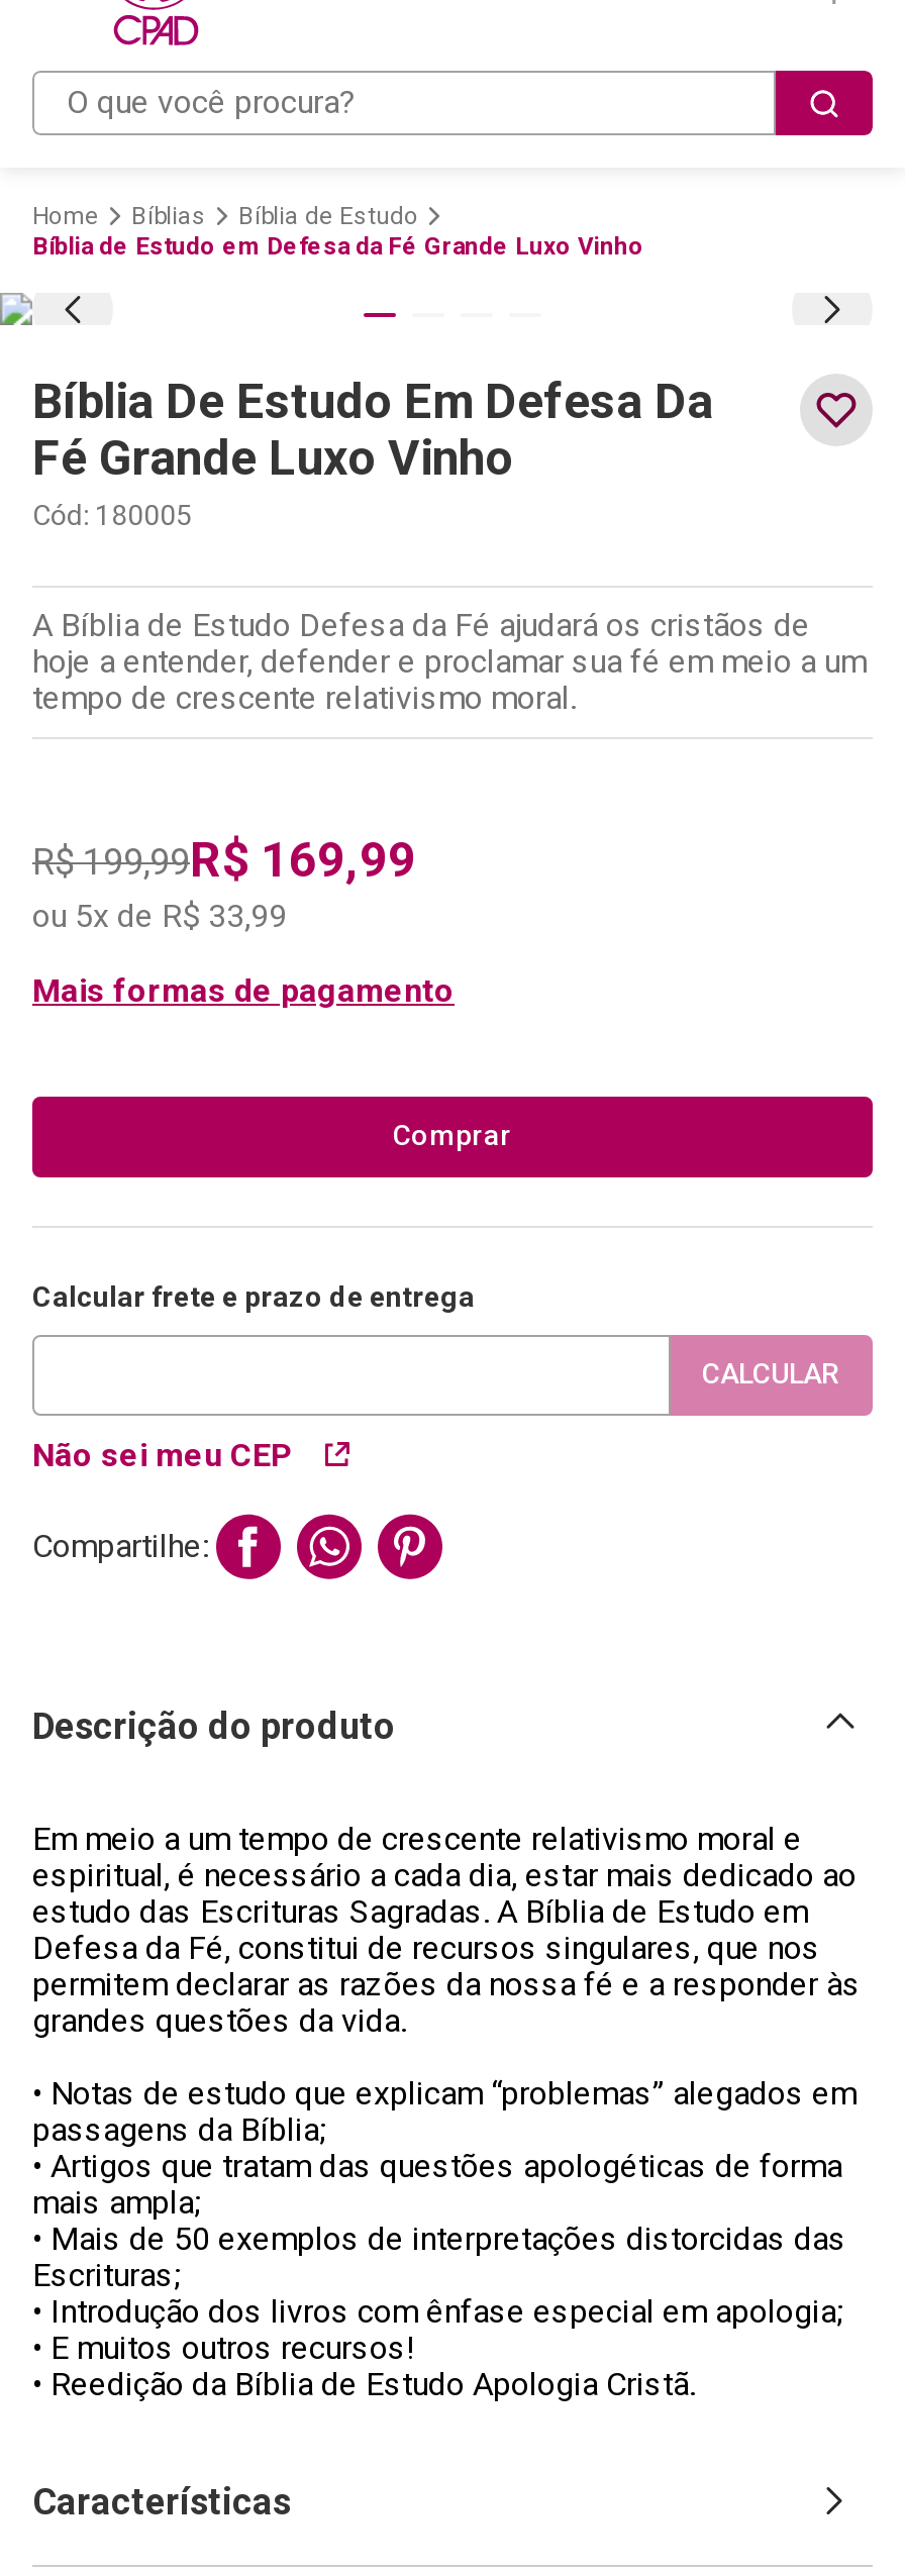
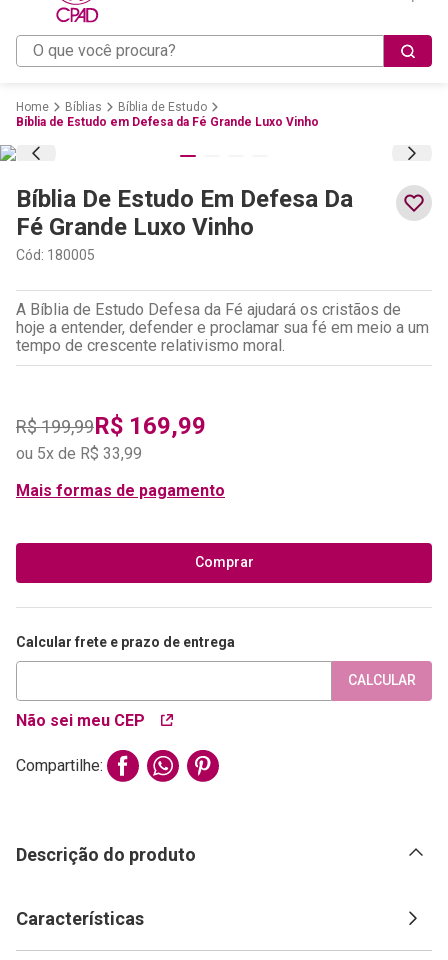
- Em meio a um tempo de crescente relativismo moral e
- espiritual, é necessário a cada dia, estar mais dedicado ao
- estudo das Escrituras Sagradas. A Bíblia de Estudo em
- Defesa da Fé, constitui de recursos singulares, que nos
- permitem declarar as razões da nossa fé e a responder às
- grandes questões da vida.
- • Notas de estudo que explicam “problemas” alegados em
- passagens da Bíblia;
- • Artigos que tratam das questões apologéticas de forma
- mais ampla;
- • Mais de 50 exemplos de interpretações distorcidas das
- Escrituras;
- • Introdução dos livros com ênfase especial em apologia;
- • E muitos outros recursos!
- • Reedição da Bíblia de Estudo Apologia Cristã.
